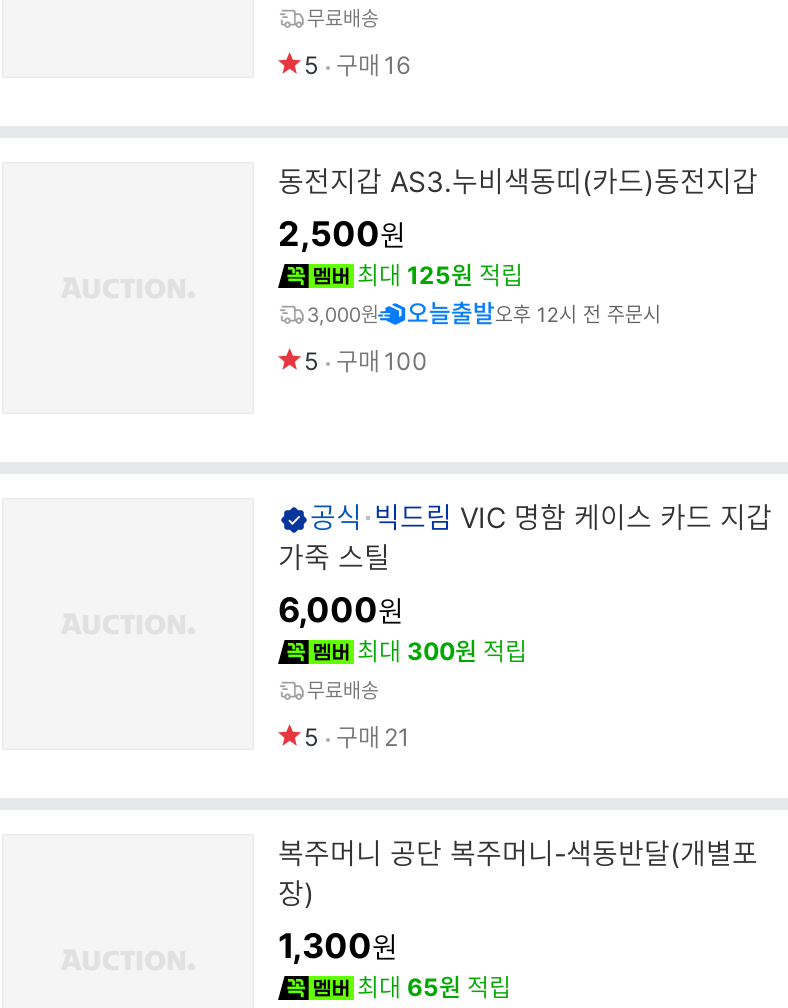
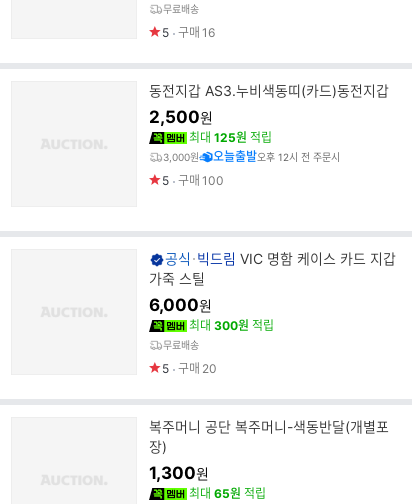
- 5 구매 21
+ 5 구매 20
